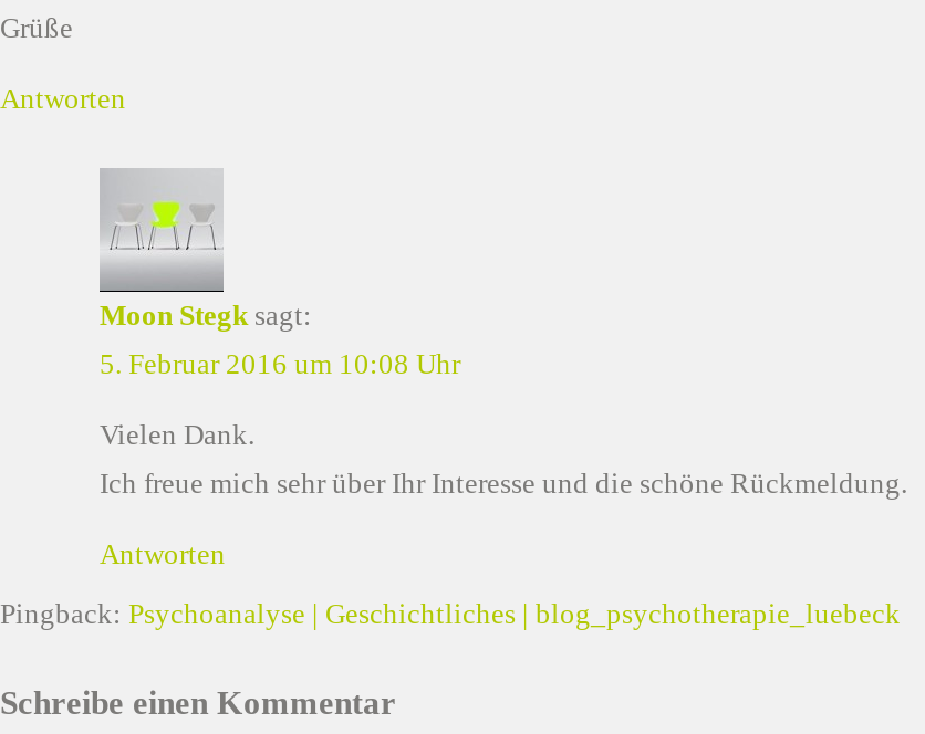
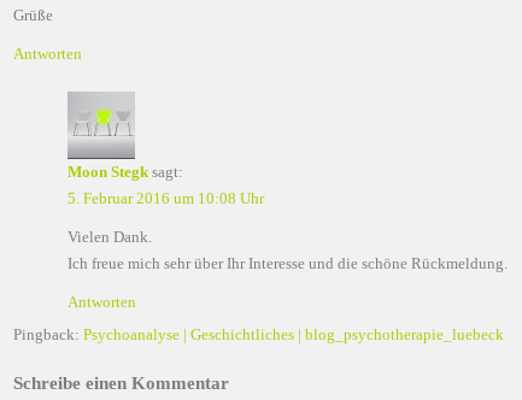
- [image]
+ [image]
